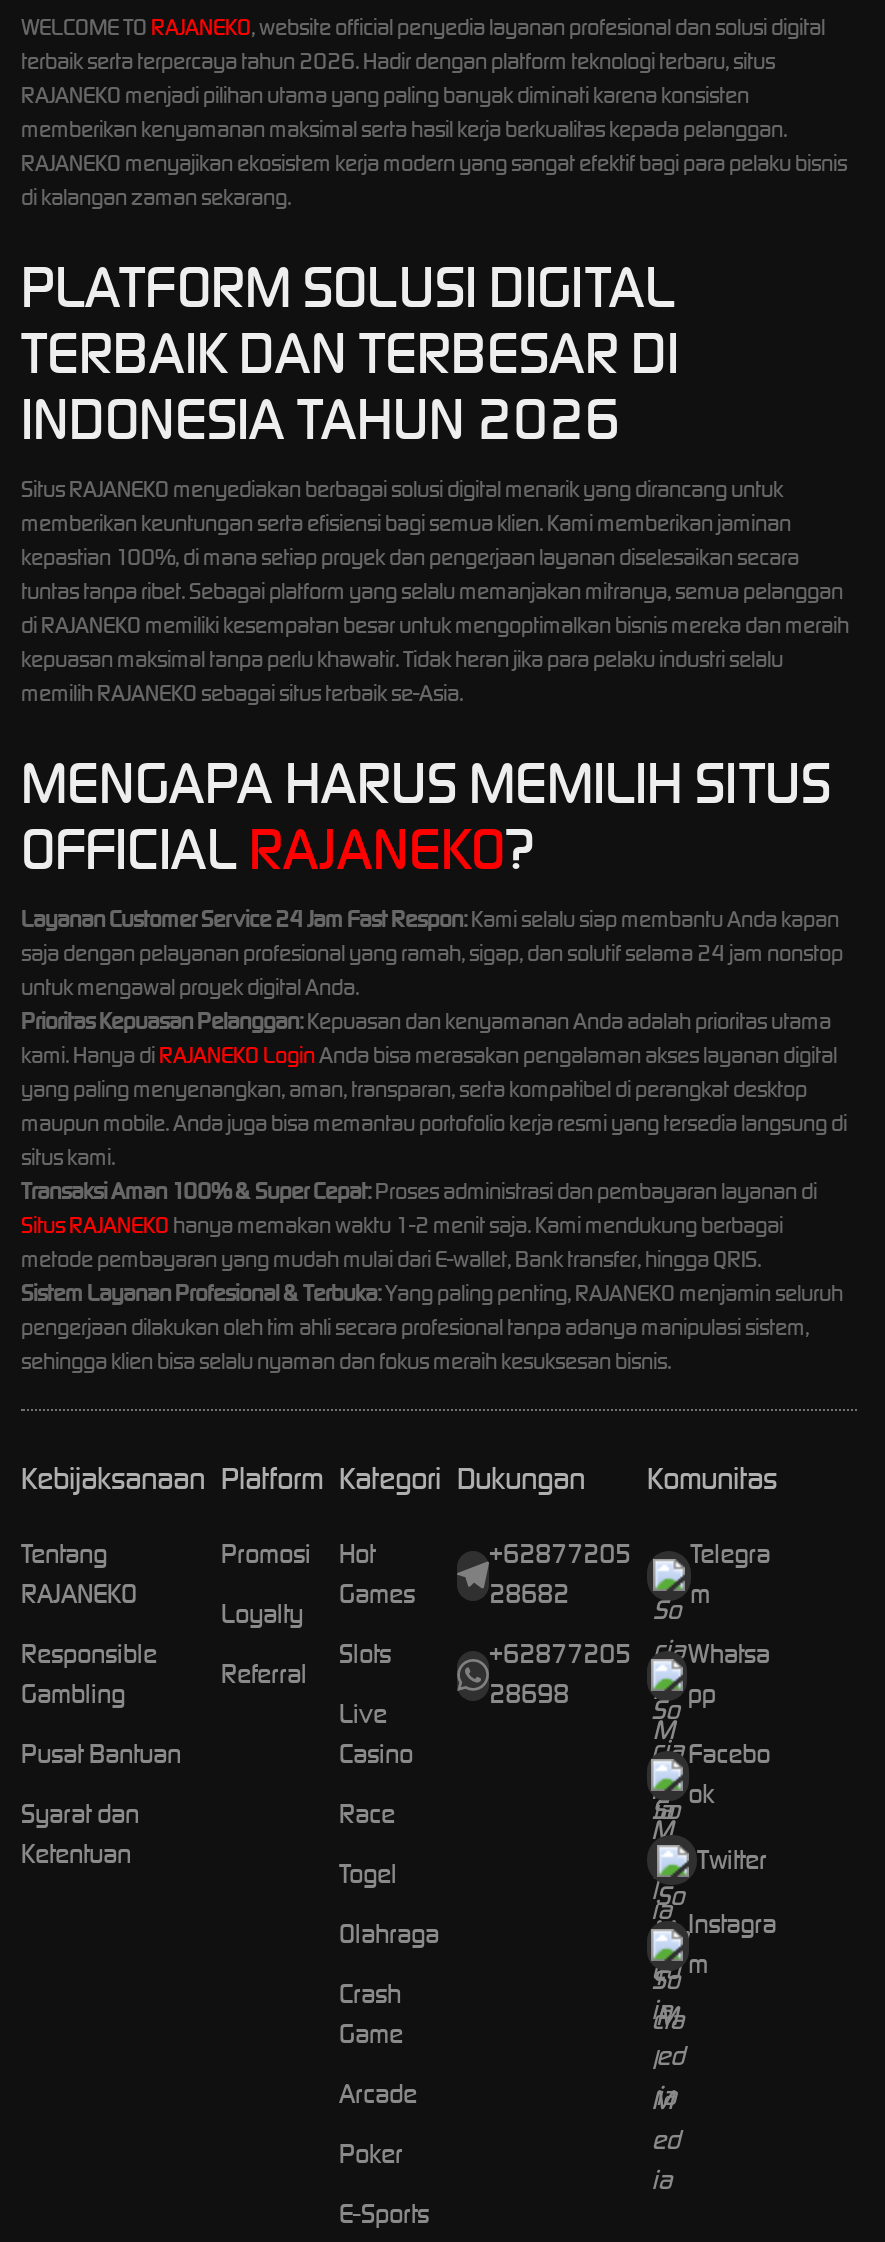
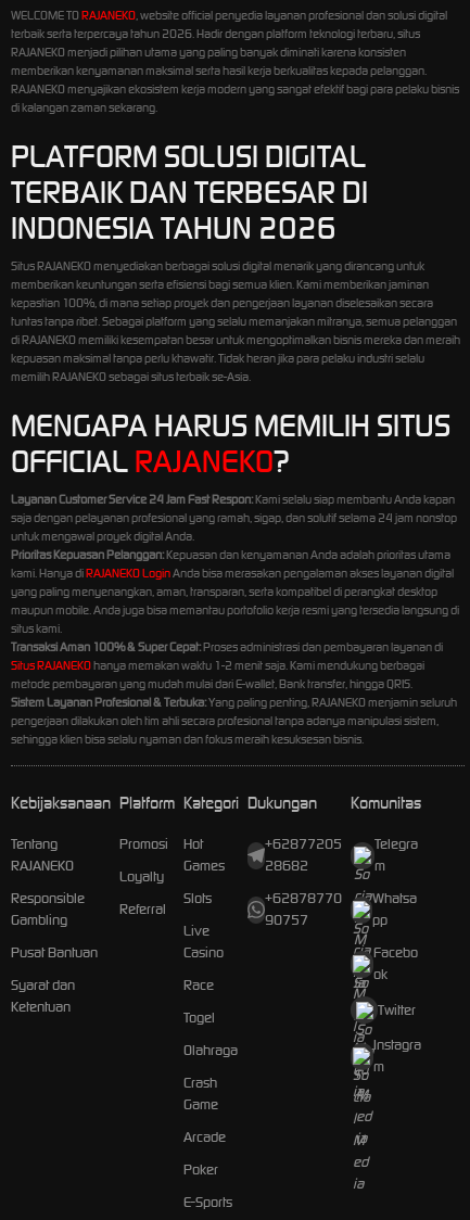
- +62877205 Whatsa
+ +62878770 Whatsa

- 28698
+ 90757
